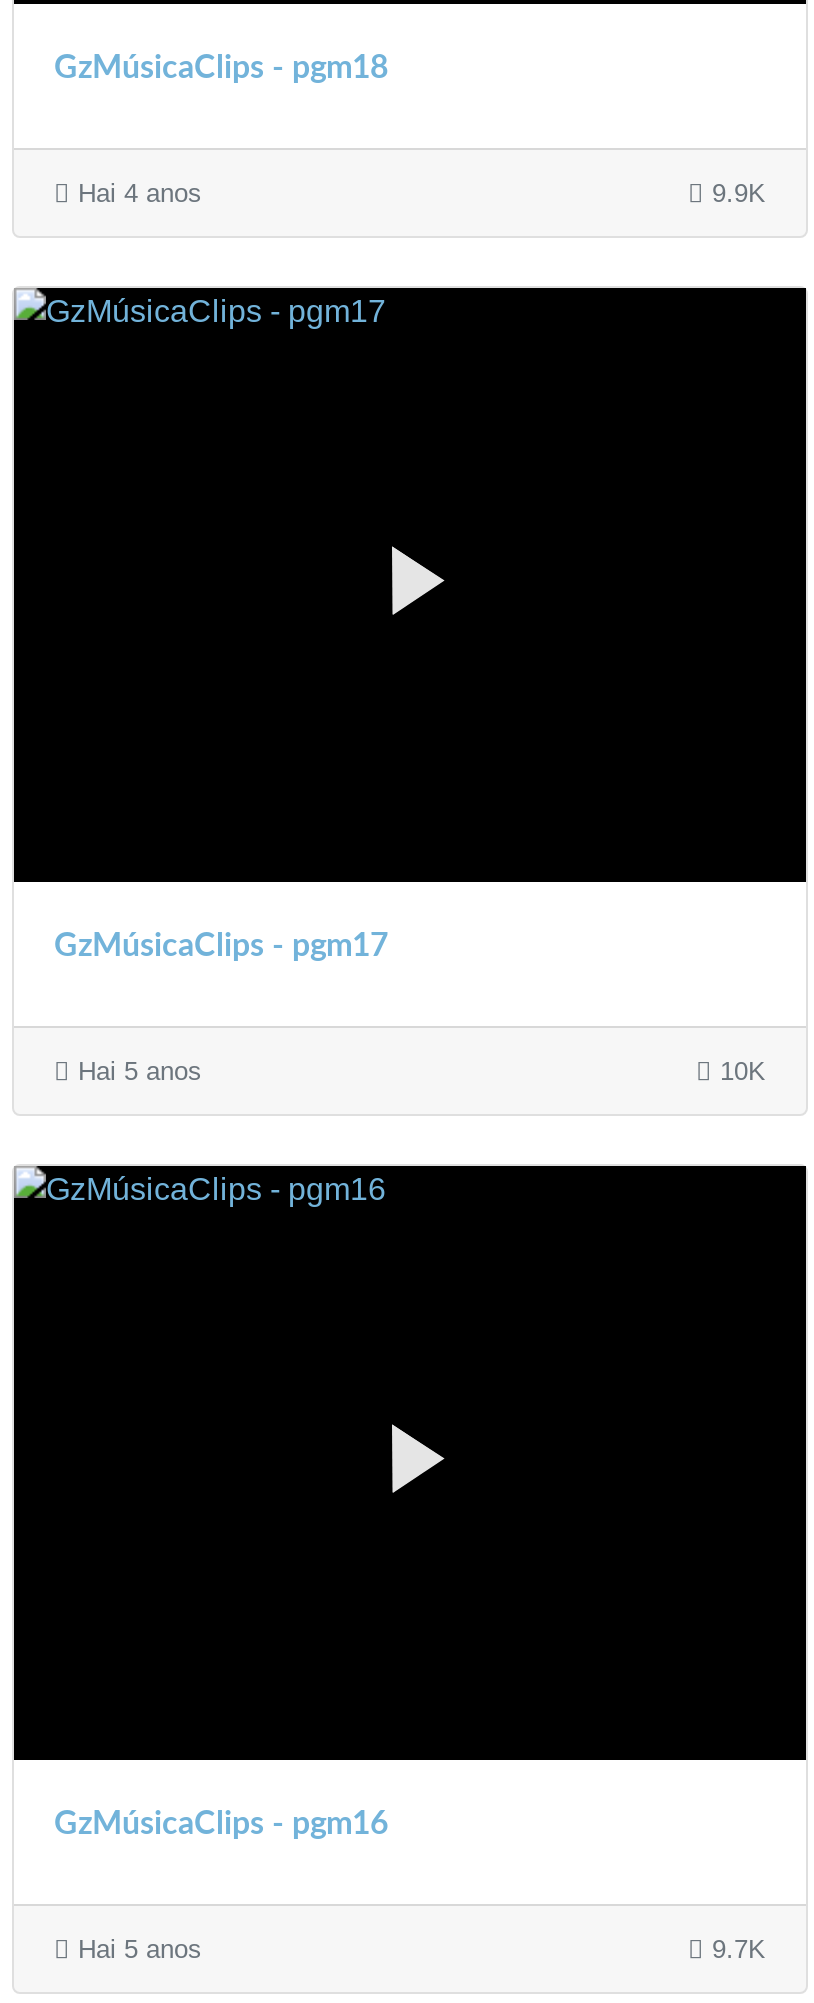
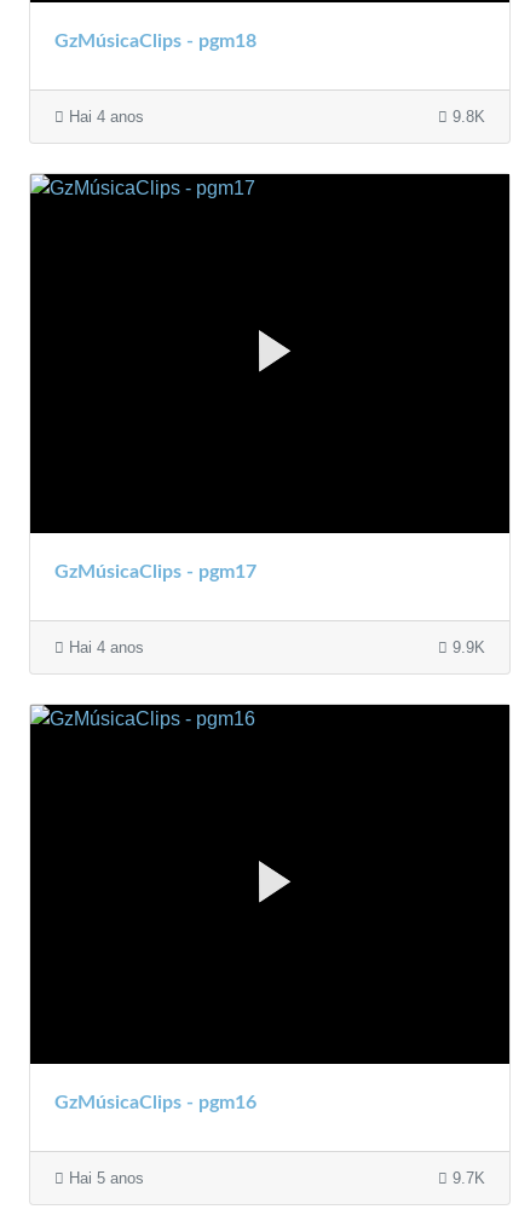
- 9.9K
+ 9.8K

- Hai 5 anos
- 10K
+ Hai 4 anos
+ 9.9K
